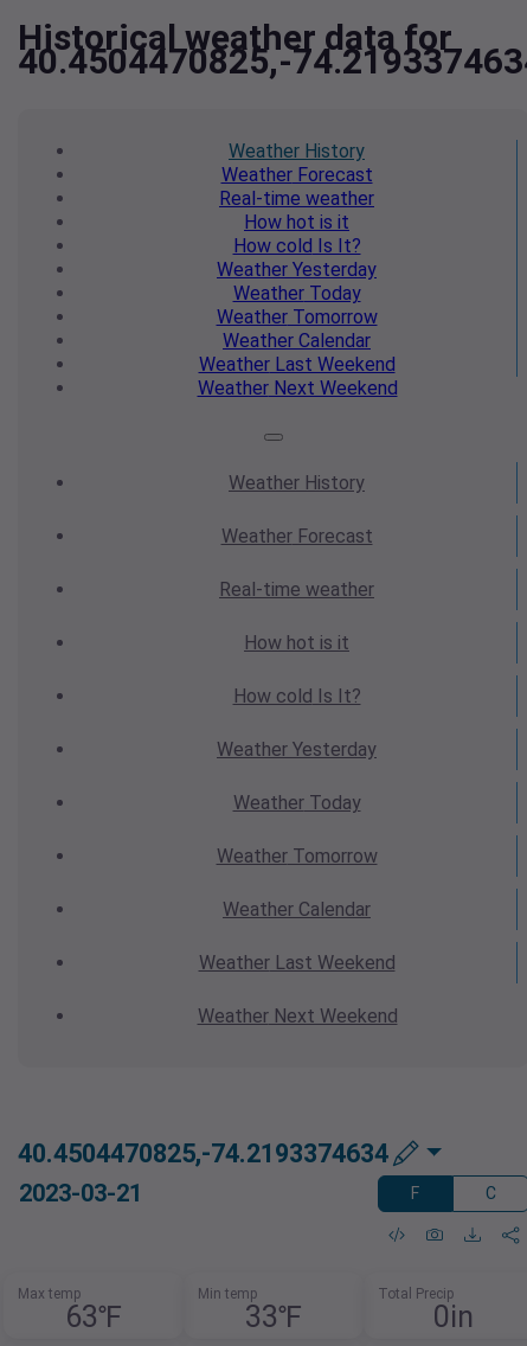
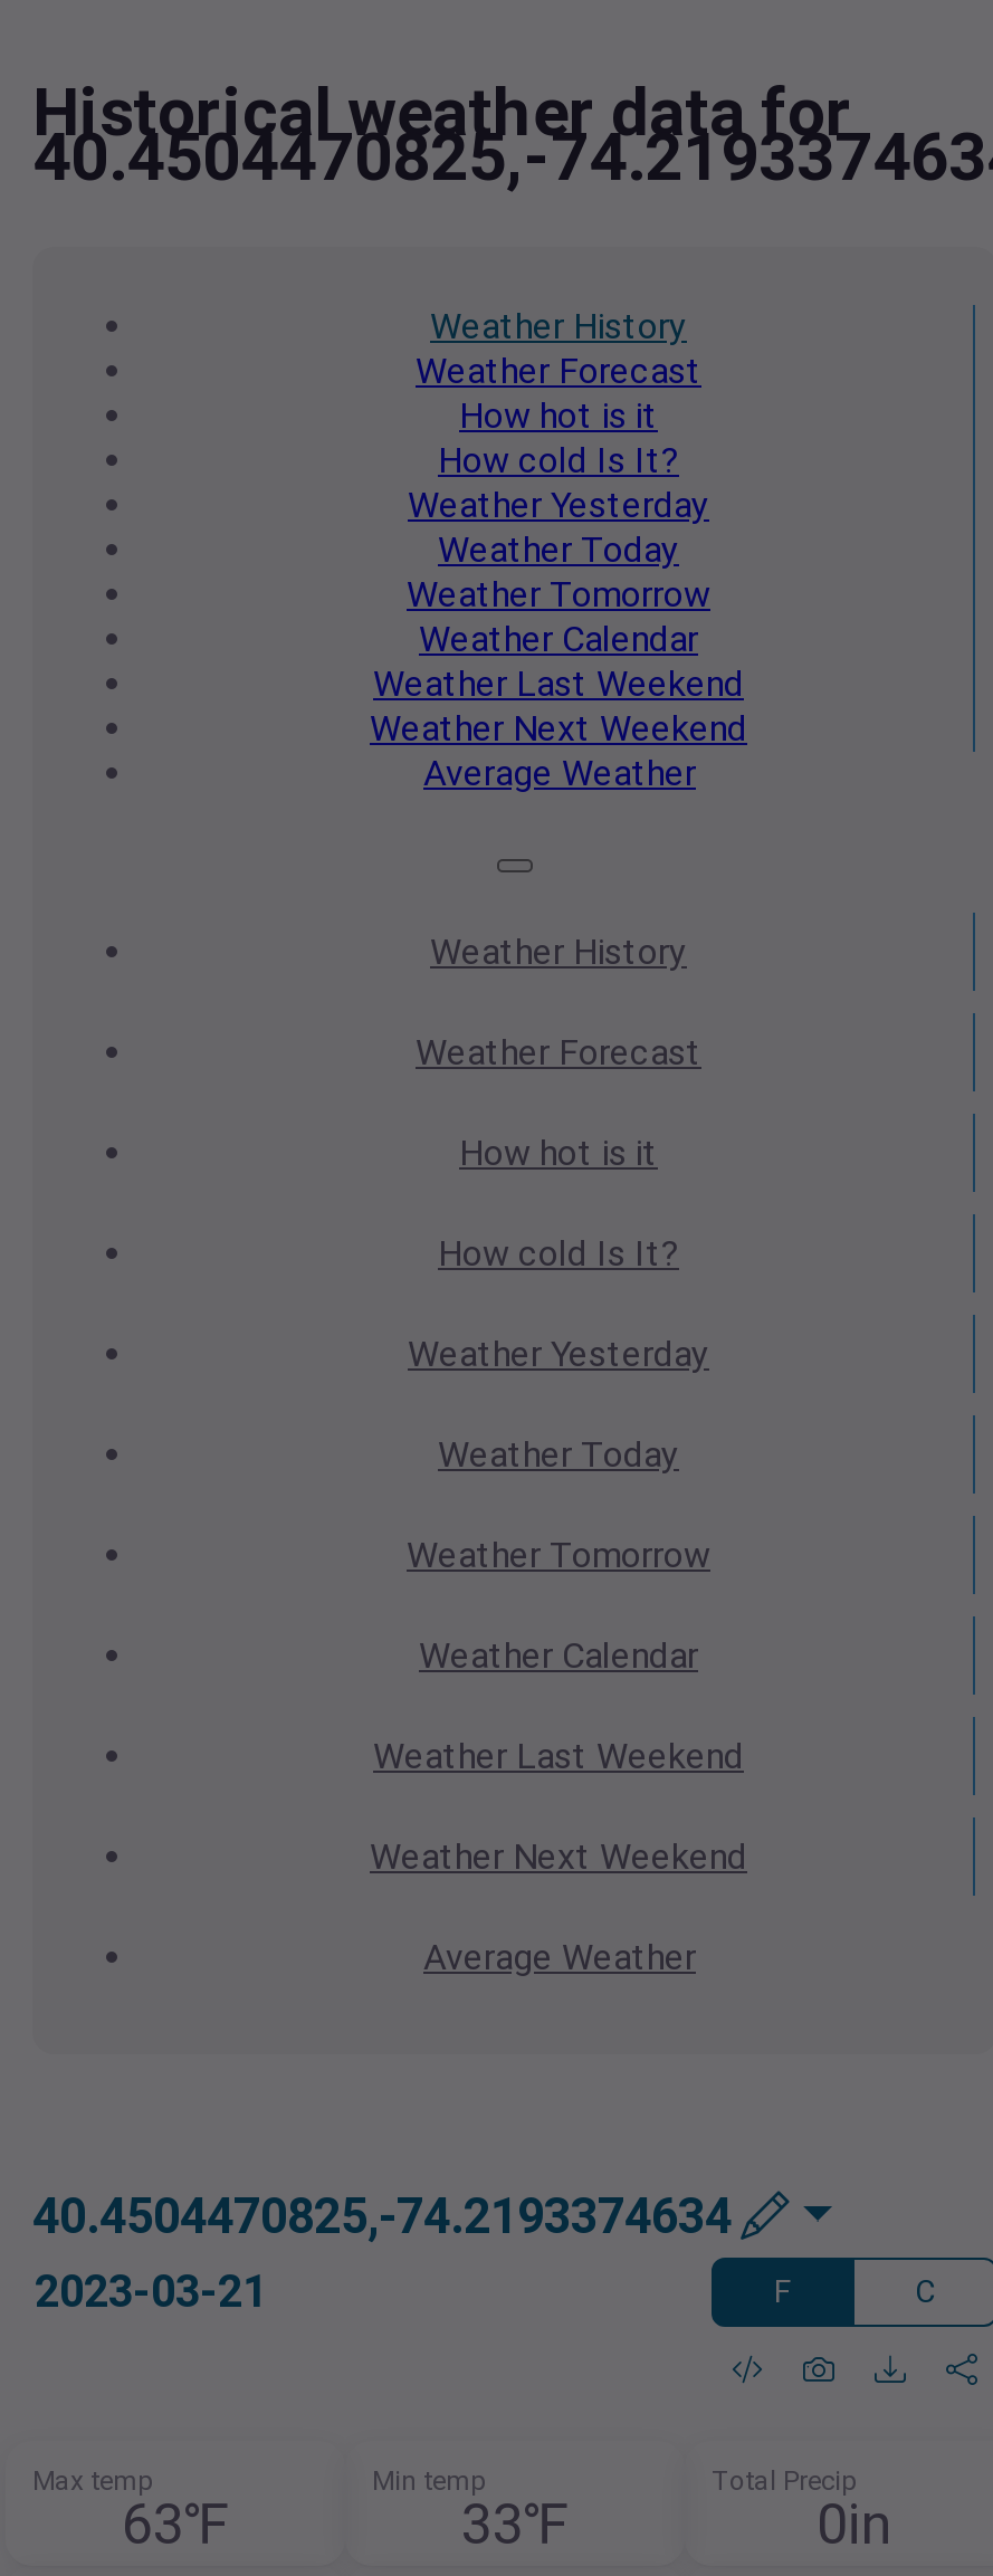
- Real-time weather

moved up: How hot is it | How cold Is It? | Weather Yesterday | Weather Today | Weather Tomorrow | Weather Calendar | Weather Last Weekend | Weather Next Weekend

+ Average Weather

- Real-time weather

moved up: How hot is it | How cold Is It? | Weather Yesterday | Weather Today | Weather Tomorrow | Weather Calendar | Weather Last Weekend | Weather Next Weekend

+ Average Weather
